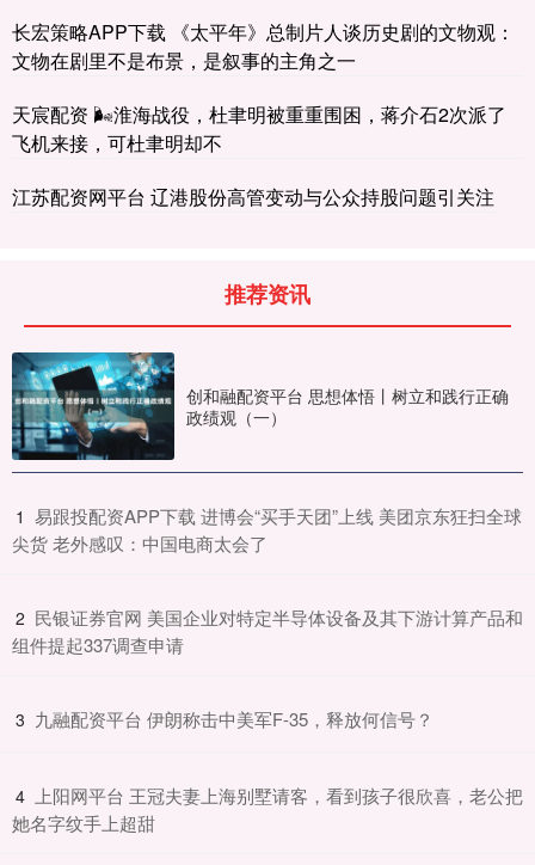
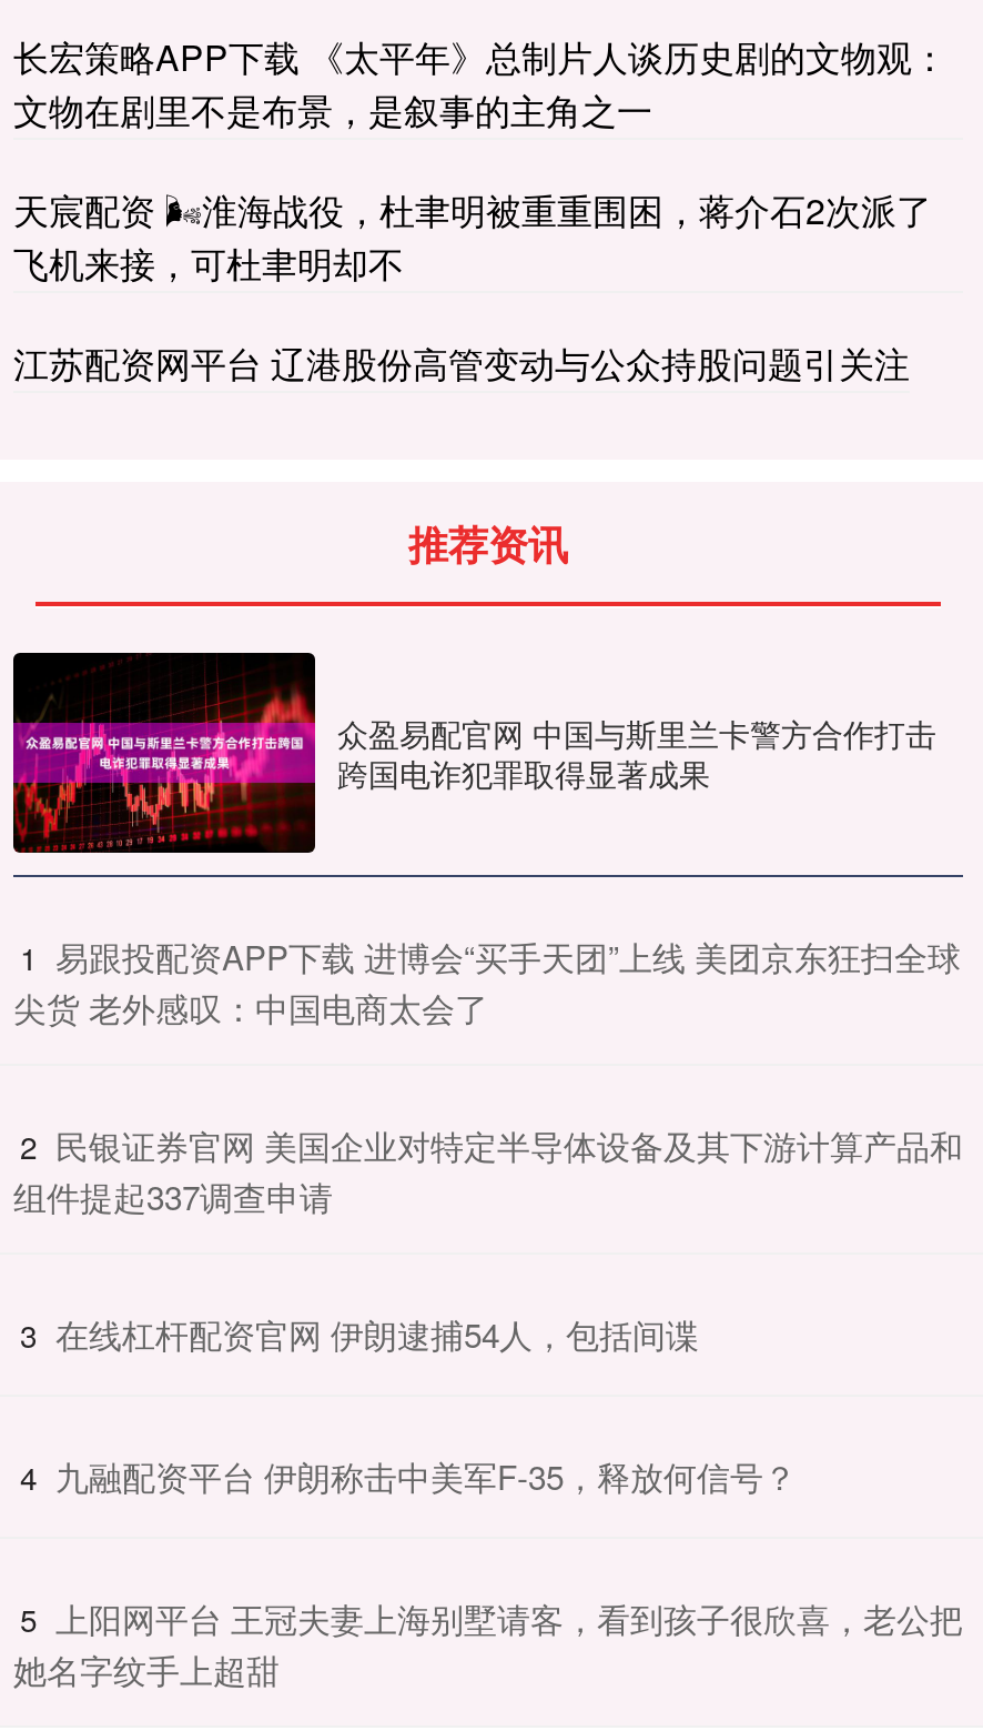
- [image]
- 创和融配资平台 思想体悟丨树立和践行正确
- 政绩观（一）
+ [image]
+ 众盈易配官网 中国与斯里兰卡警方合作打击
+ 跨国电诈犯罪取得显著成果

- 3 九融配资平台 伊朗称击中美军F-35，释放何信号？
- 4 上阳网平台 王冠夫妻上海别墅请客，看到孩子很欣喜，老公把
+ 3 在线杠杆配资官网 伊朗逮捕54人，包括间谍
+ 4 九融配资平台 伊朗称击中美军F-35，释放何信号？
+ 5 上阳网平台 王冠夫妻上海别墅请客，看到孩子很欣喜，老公把
